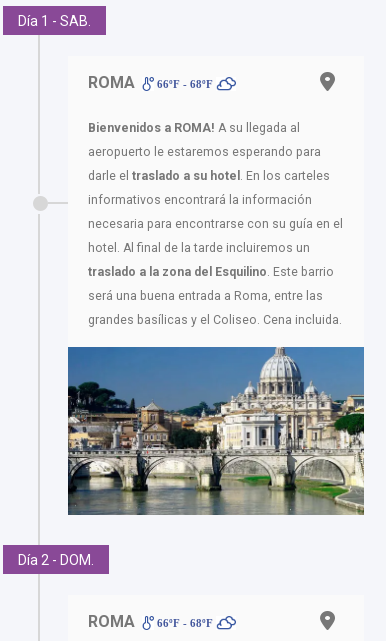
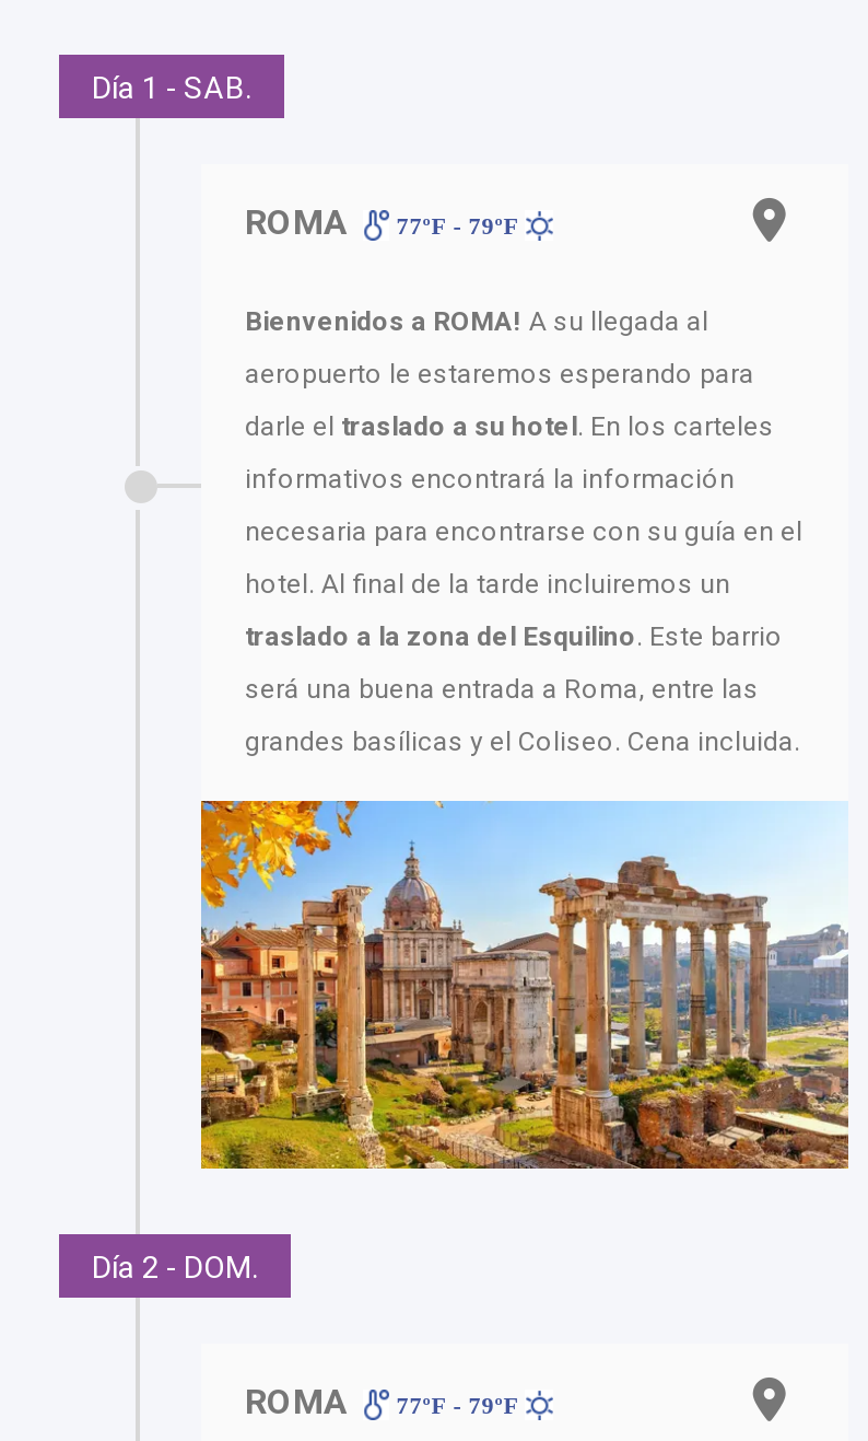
- ROMA 66ºF - 68ºF
+ ROMA 77ºF - 79ºF

- [image]
+ [image]

- ROMA 66ºF - 68ºF
+ ROMA 77ºF - 79ºF
